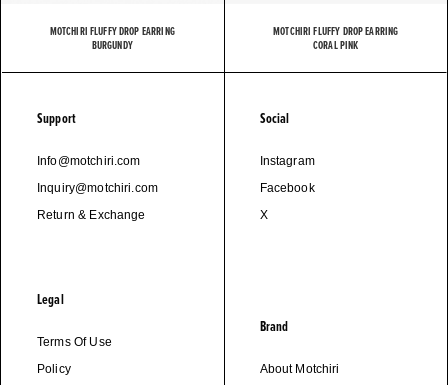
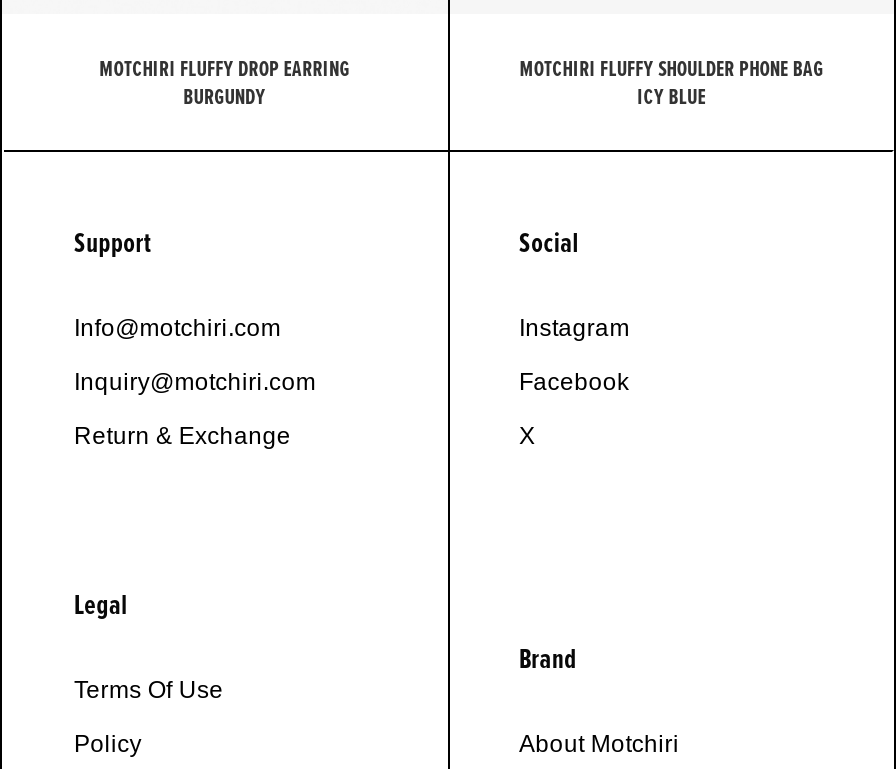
- MOTCHIRI FLUFFY DROP EARRING
- CORAL PINK
+ MOTCHIRI FLUFFY SHOULDER PHONE BAG
+ ICY BLUE
